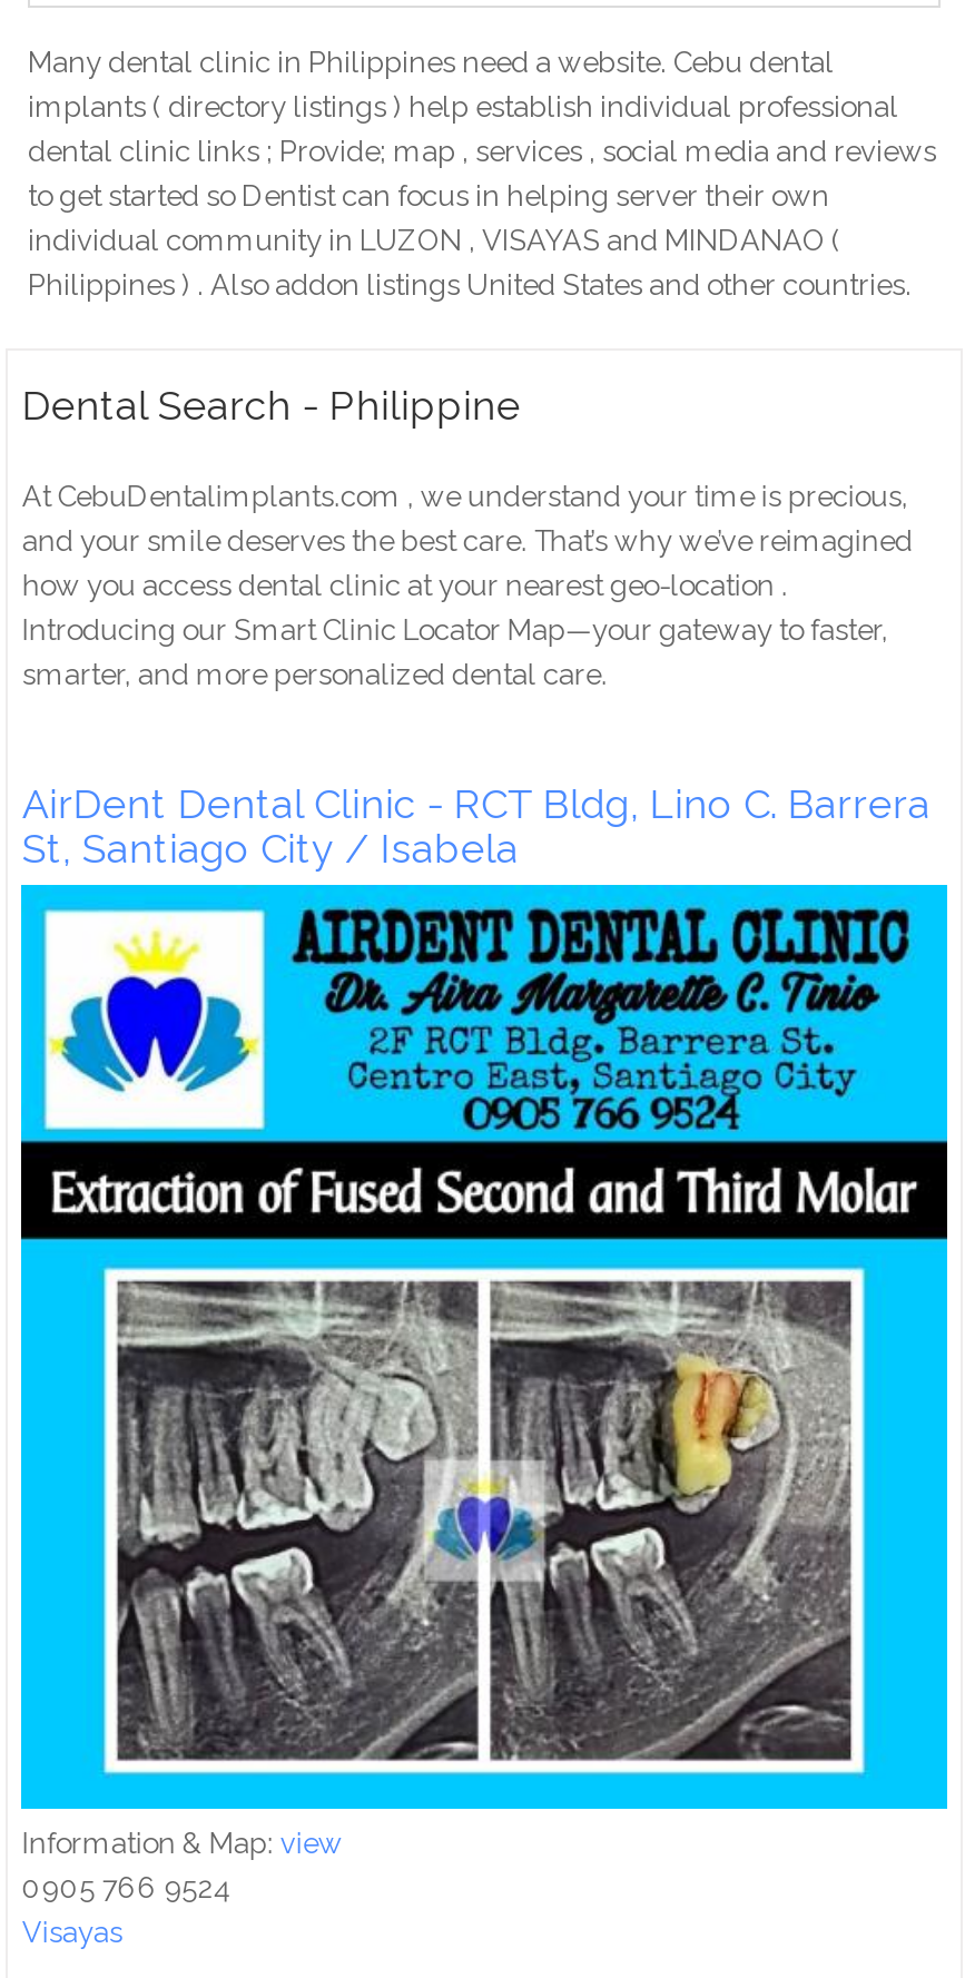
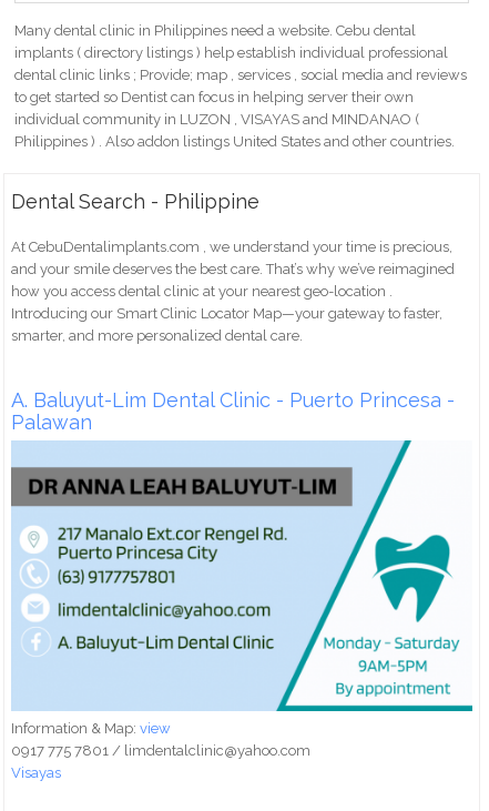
- AirDent Dental Clinic - RCT Bldg, Lino C. Barrera
- St, Santiago City / Isabela
+ A. Baluyut-Lim Dental Clinic - Puerto Princesa -
+ Palawan

- [image]
- 0905 766 9524
+ [image]
+ 0917 775 7801 / limdentalclinic@yahoo.com
